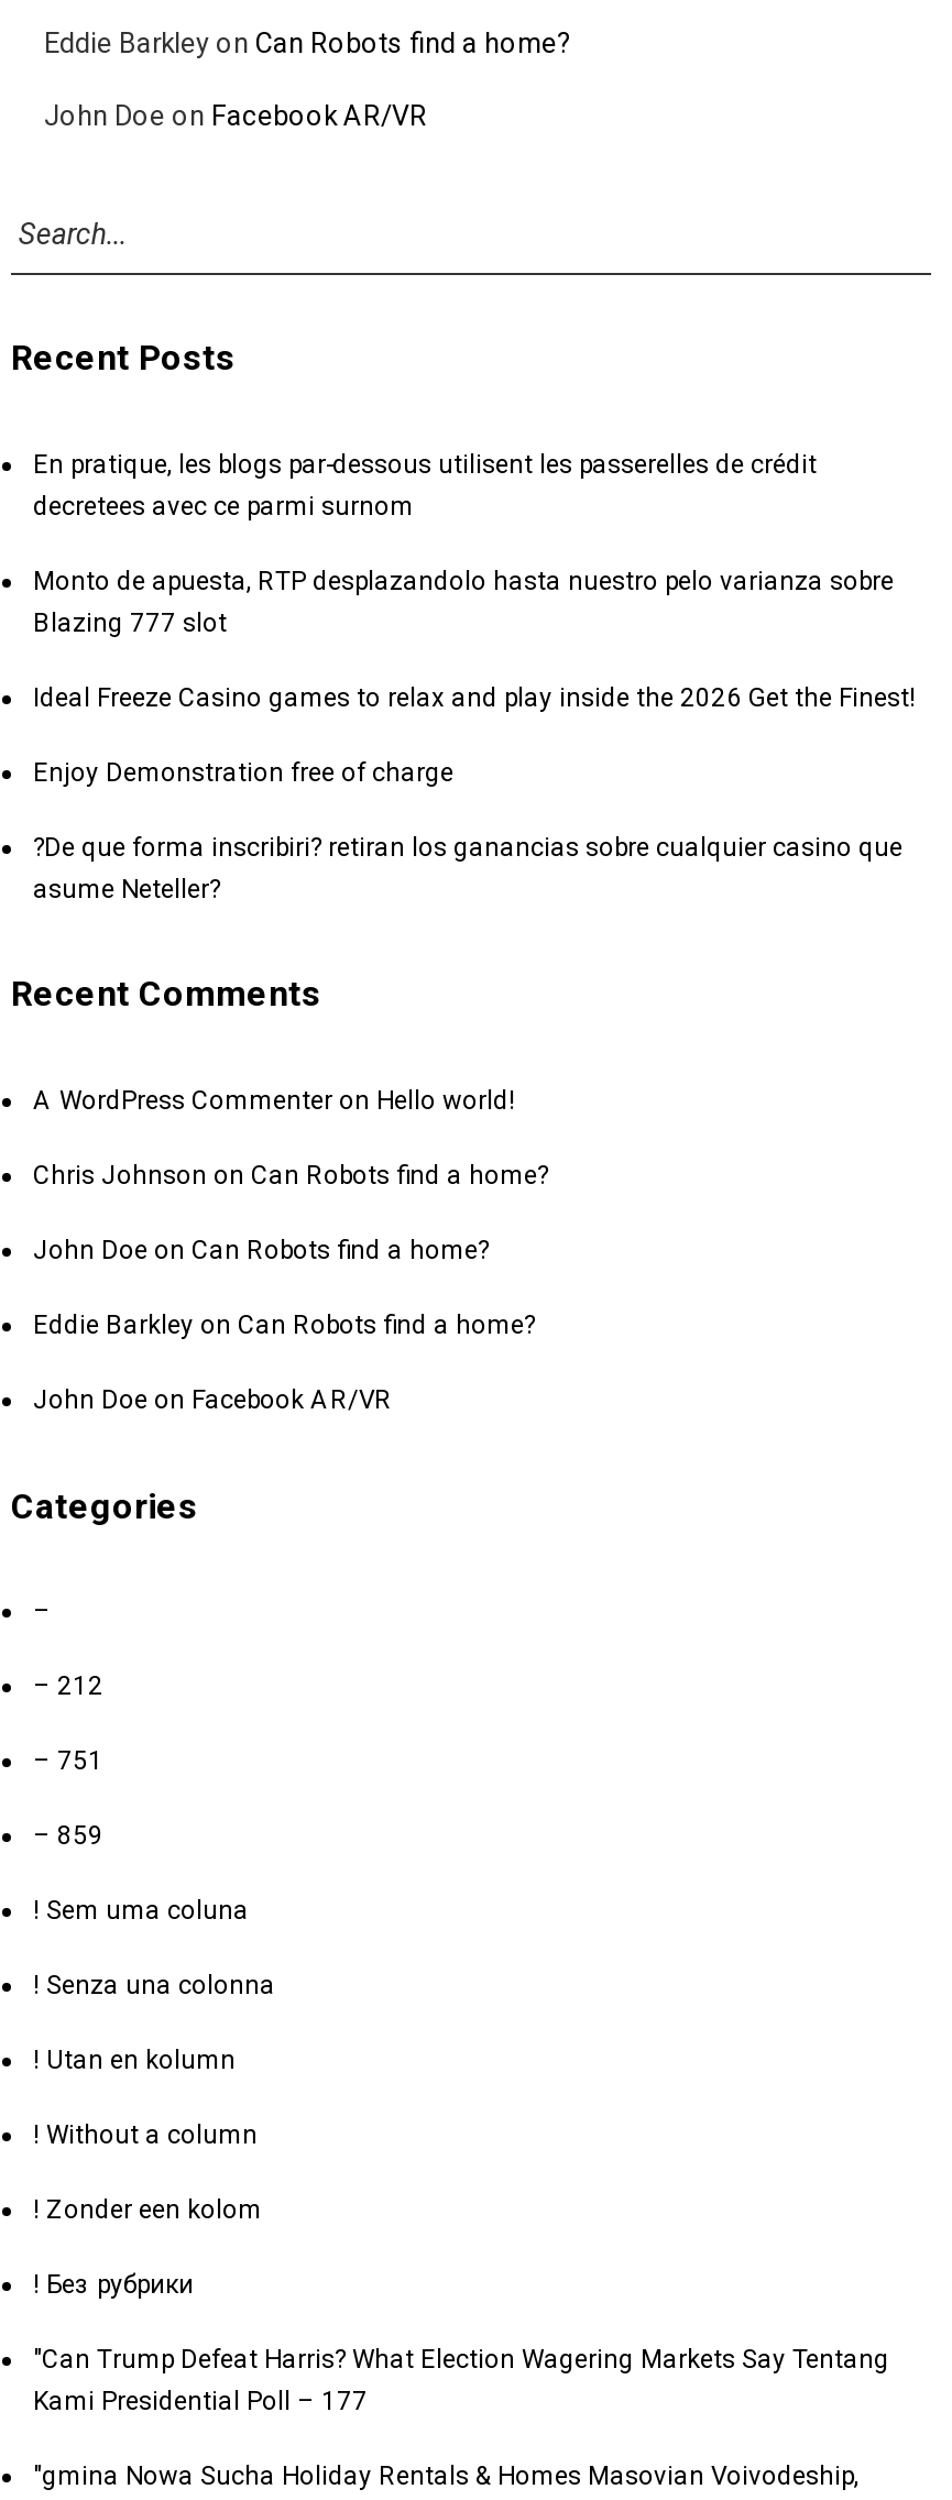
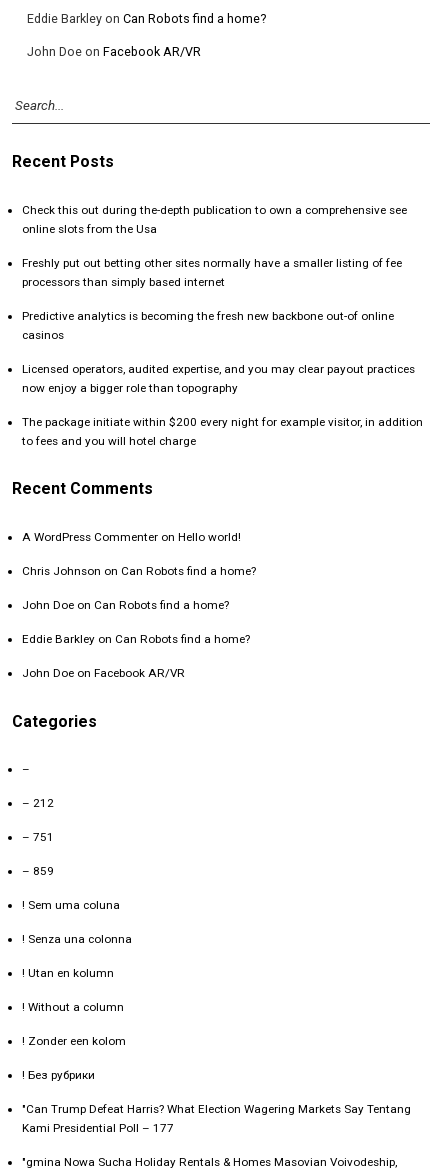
- En pratique, les blogs par-dessous utilisent les passerelles de crédit
- decretees avec ce parmi surnom
+ Check this out during the-depth publication to own a comprehensive see
+ online slots from the Usa

- Monto de apuesta, RTP desplazandolo hasta nuestro pelo varianza sobre
- Blazing 777 slot
+ Freshly put out betting other sites normally have a smaller listing of fee
+ processors than simply based internet

- Ideal Freeze Casino games to relax and play inside the 2026 Get the Finest!
+ Predictive analytics is becoming the fresh new backbone out-of online
+ casinos

- Enjoy Demonstration free of charge
+ Licensed operators, audited expertise, and you may clear payout practices
+ now enjoy a bigger role than topography

- ?De que forma inscribiri? retiran los ganancias sobre cualquier casino que
- asume Neteller?
+ The package initiate within $200 every night for example visitor, in addition
+ to fees and you will hotel charge
